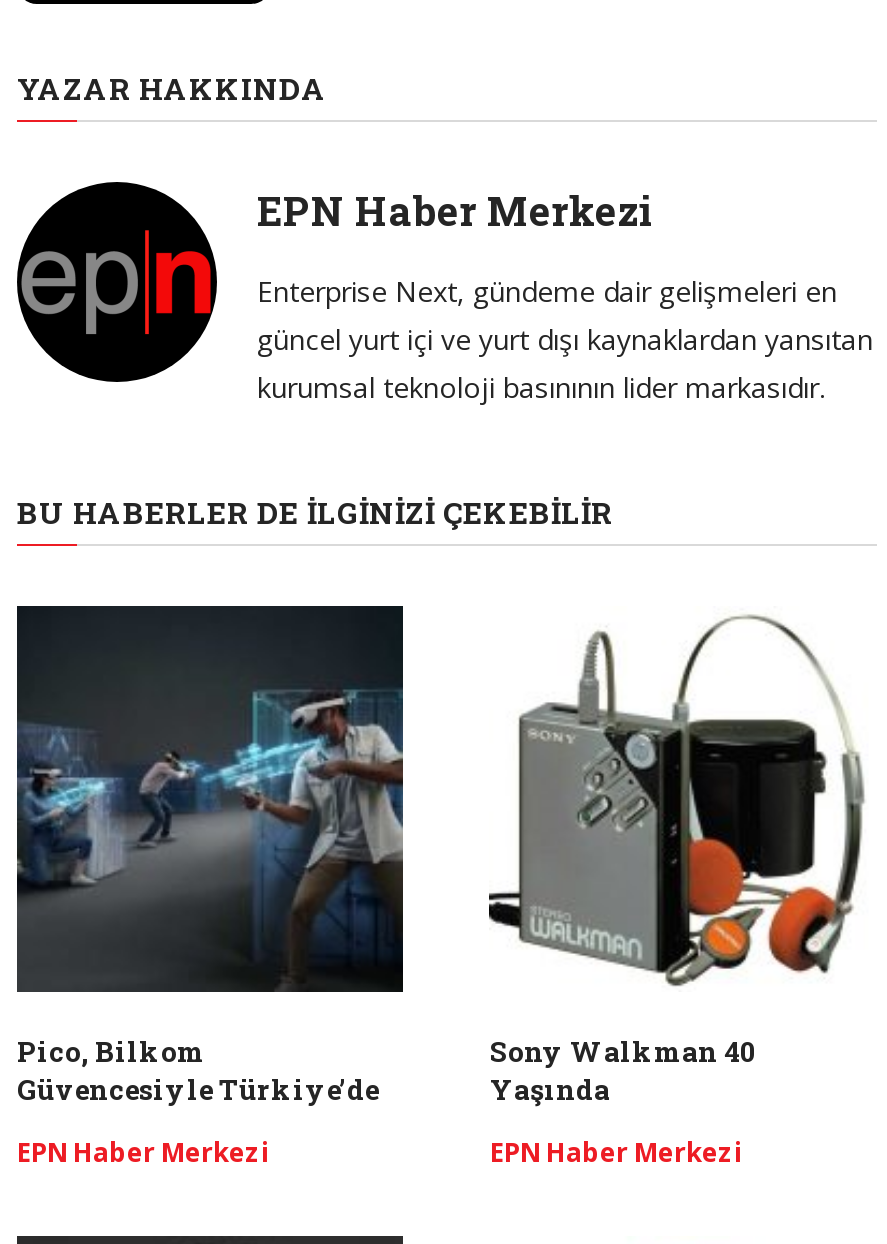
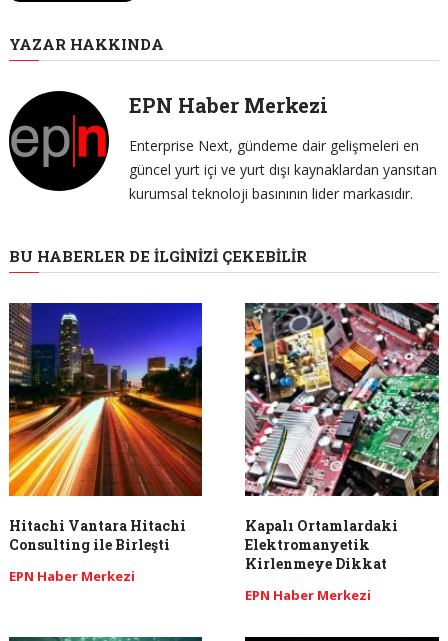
- [image]
- Pico, Bilkom
- Güvencesiyle Türkiye’de
+ [image]
+ Hitachi Vantara Hitachi
+ Consulting ile Birleşti

- [image]
- Sony Walkman 40
- Yaşında
+ [image]
+ Kapalı Ortamlardaki
+ Elektromanyetik
+ Kirlenmeye Dikkat
